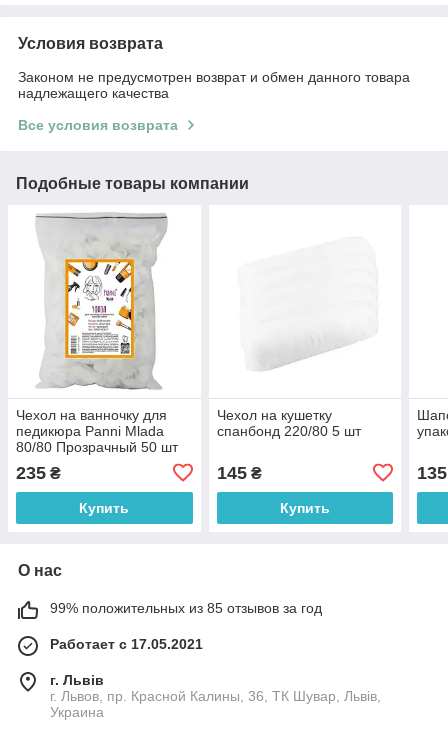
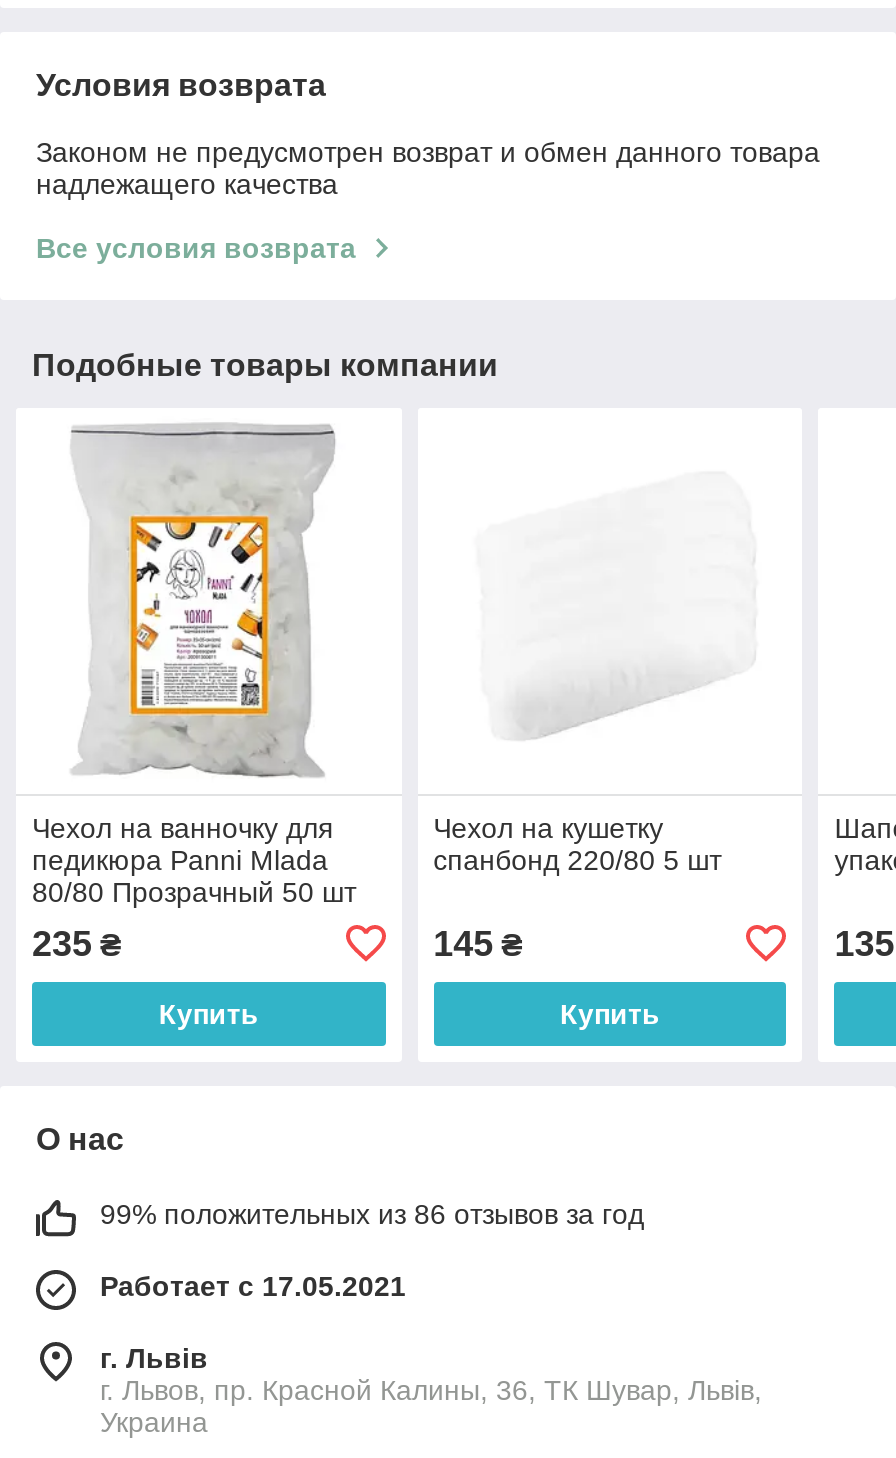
- 99% положительных из 85 отзывов за год
+ 99% положительных из 86 отзывов за год
